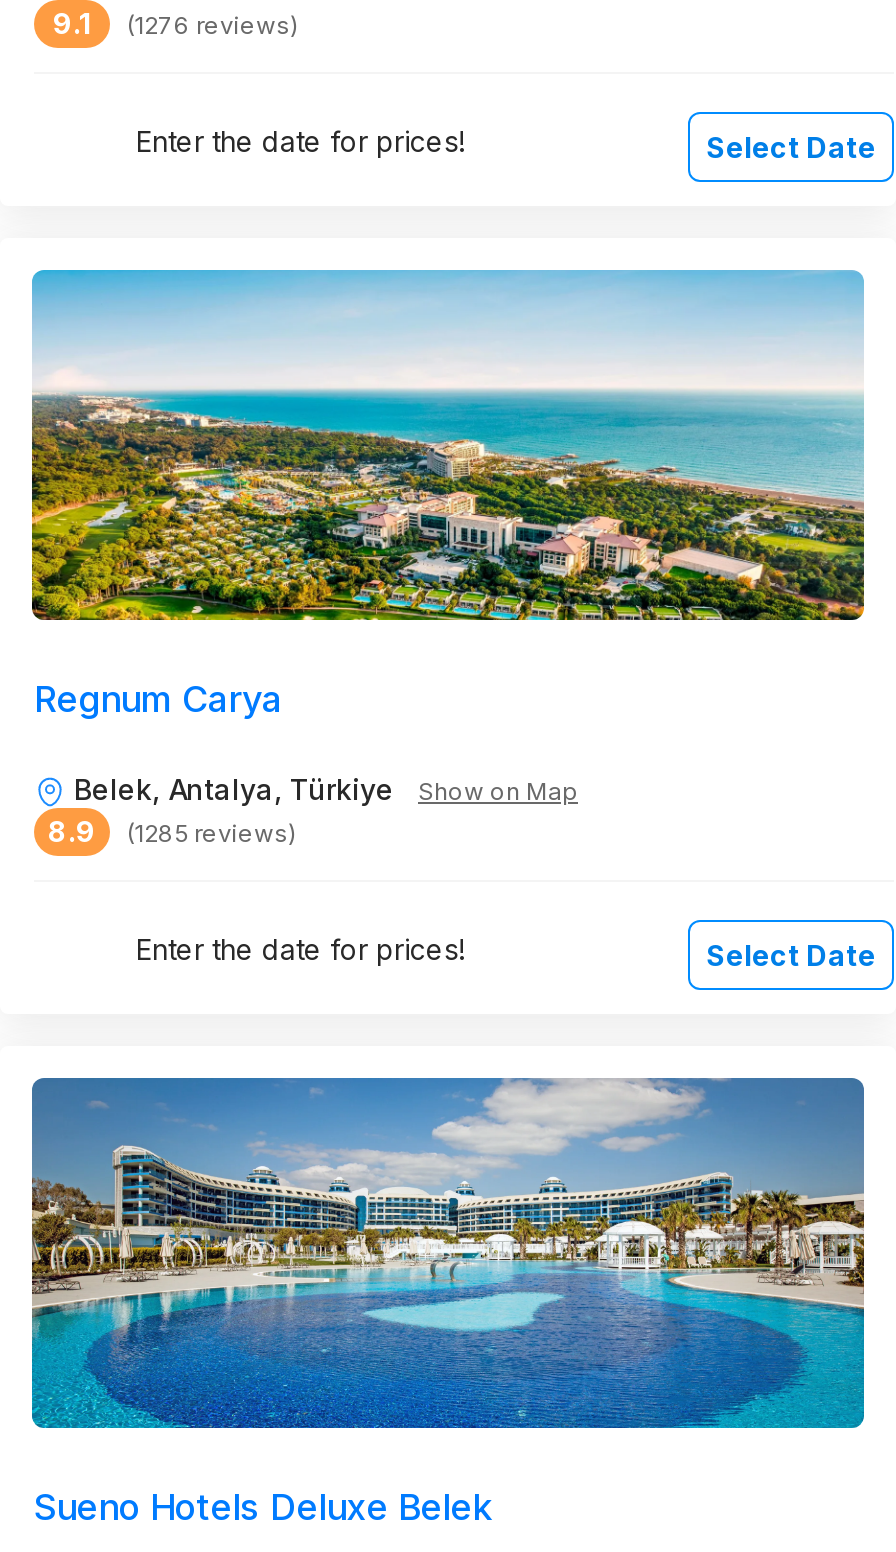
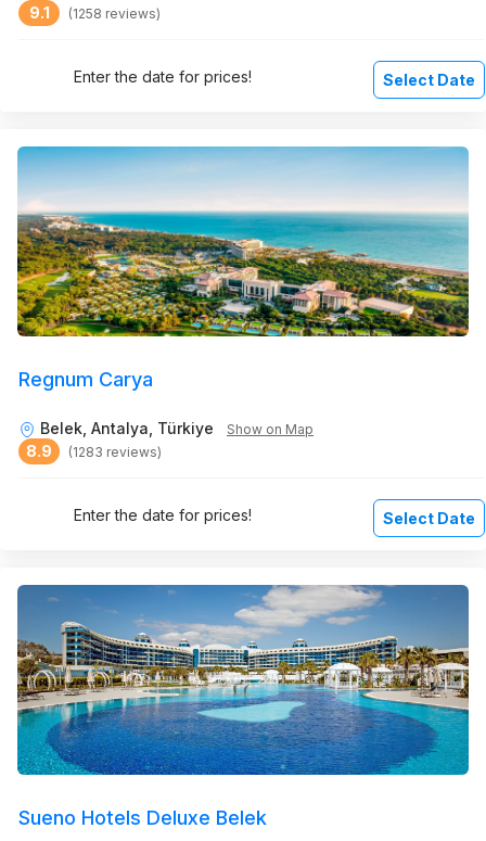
- 9.1 (1276 reviews)
+ 9.1 (1258 reviews)

- 8.9 (1285 reviews)
+ 8.9 (1283 reviews)
